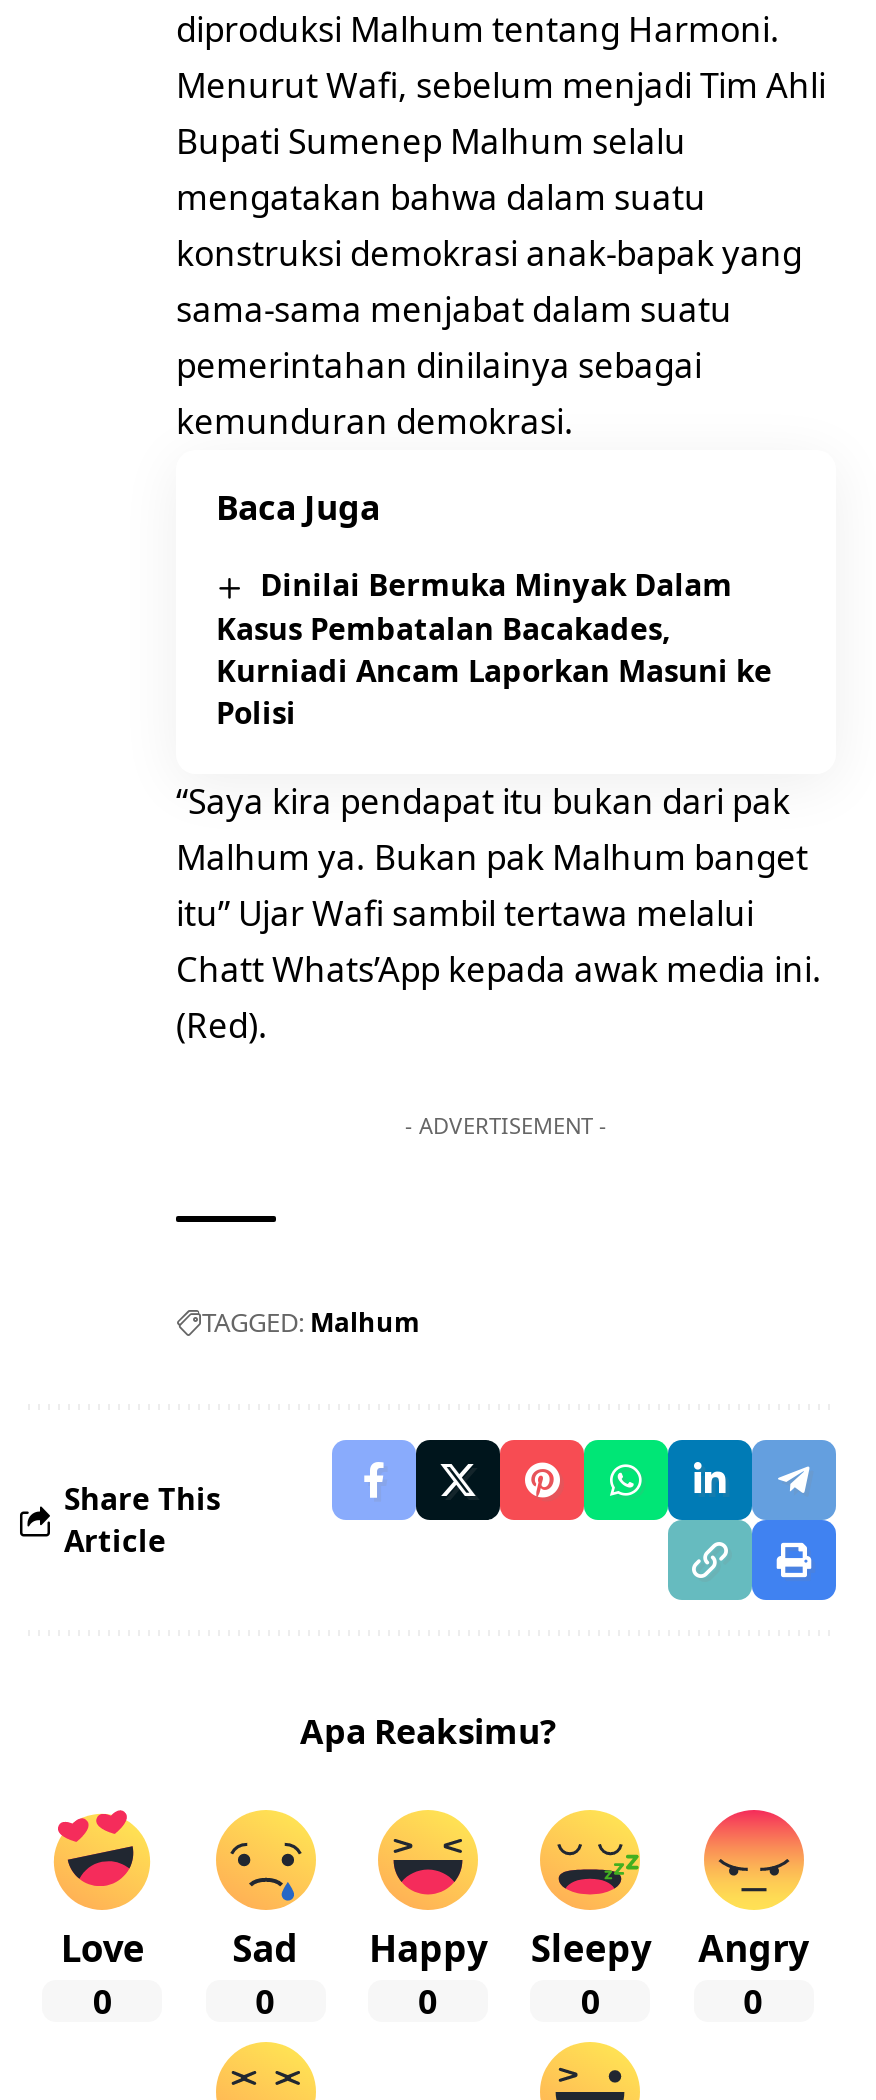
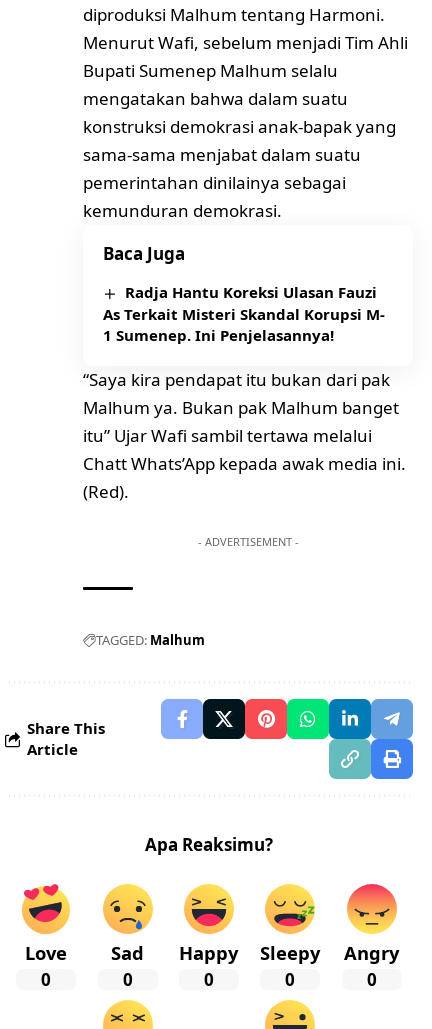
- Dinilai Bermuka Minyak Dalam
- Kasus Pembatalan Bacakades,
- Kurniadi Ancam Laporkan Masuni ke
- Polisi
+ Radja Hantu Koreksi Ulasan Fauzi
+ As Terkait Misteri Skandal Korupsi M-
+ 1 Sumenep. Ini Penjelasannya!
